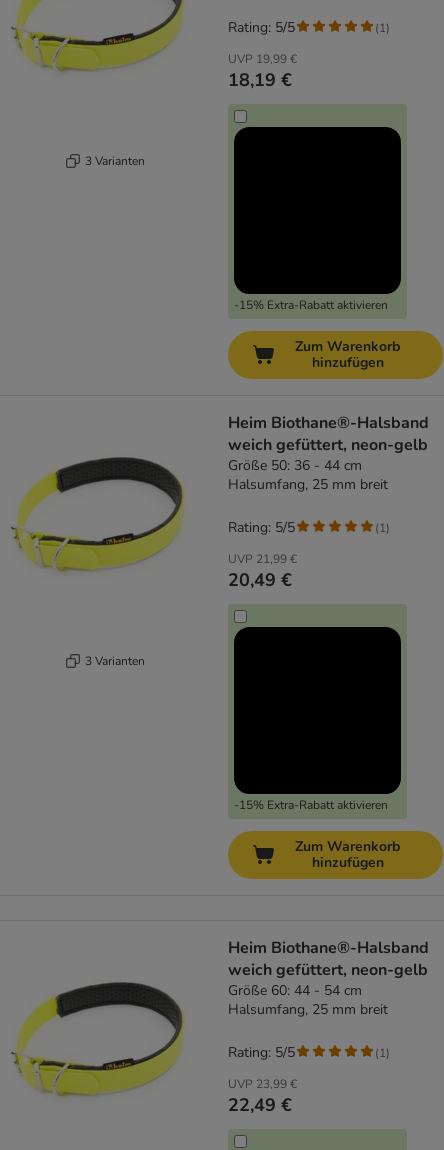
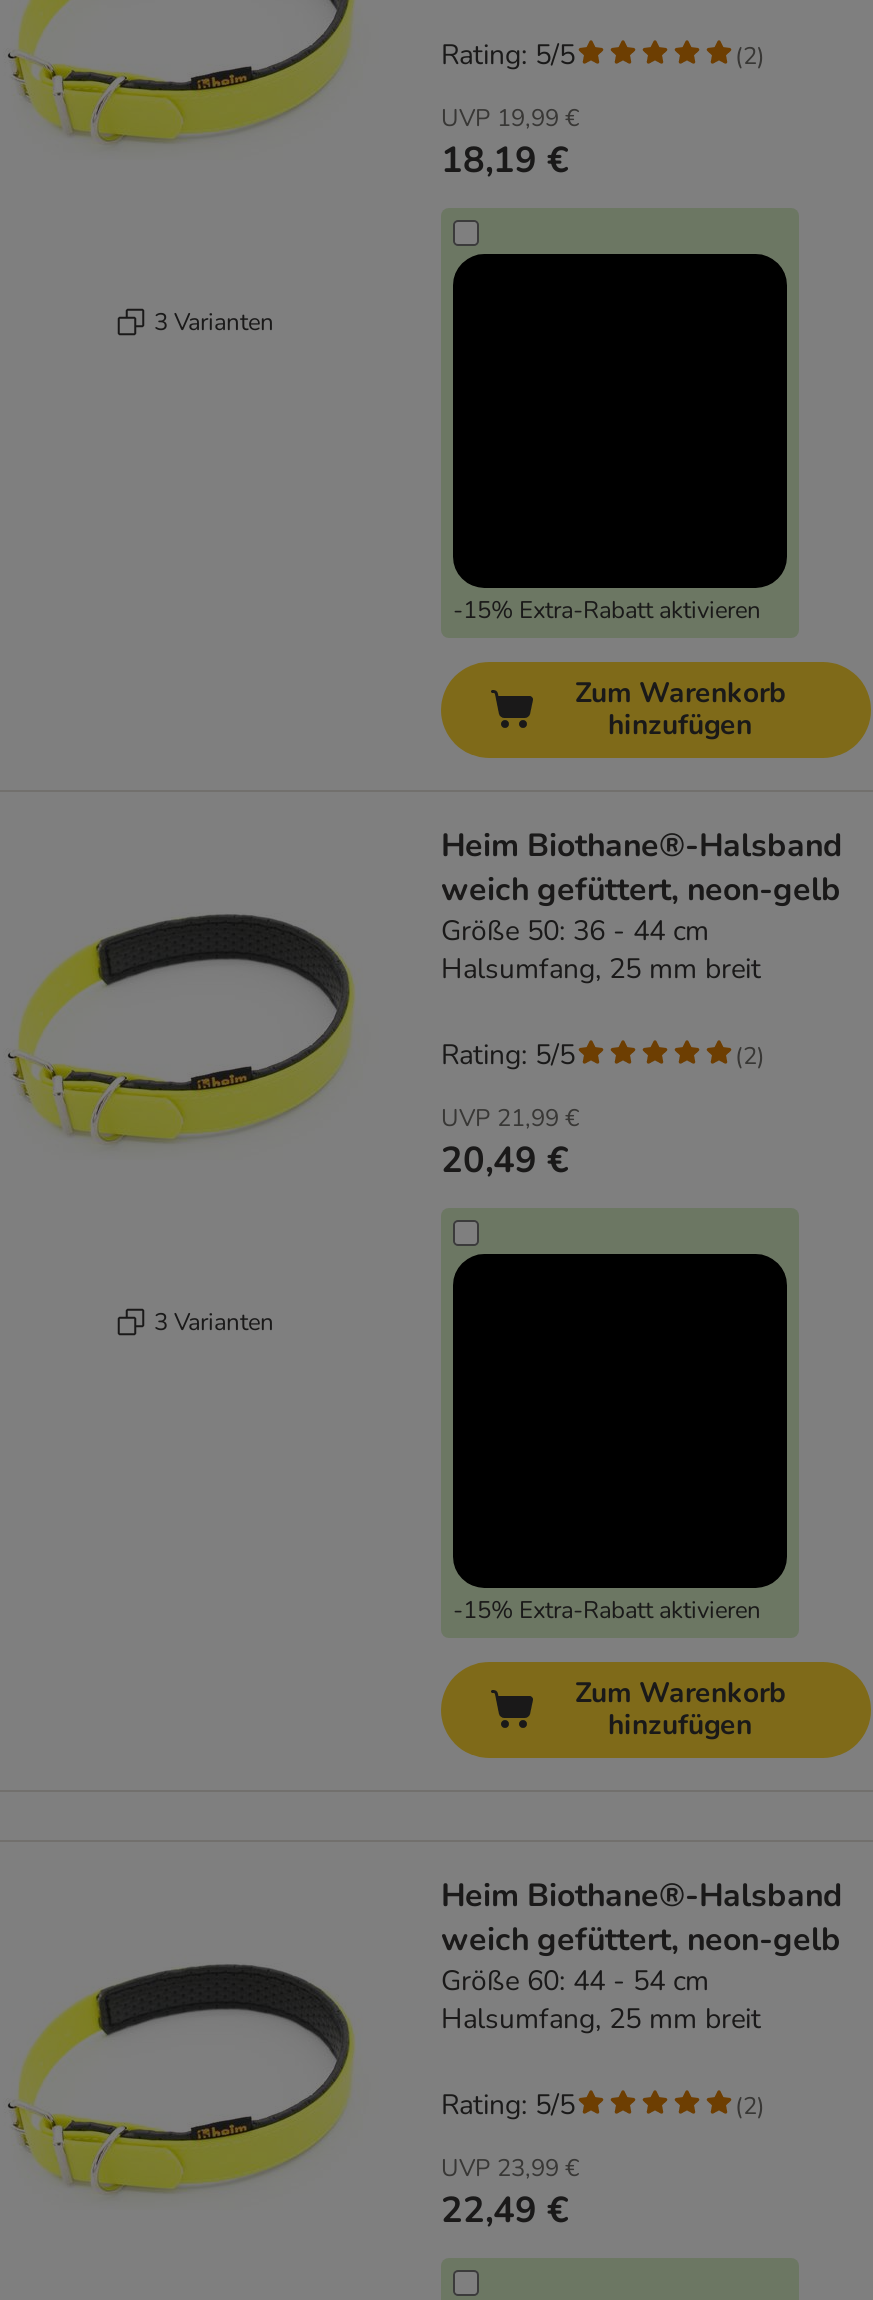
- (1)
+ (2)

- (1)
+ (2)

- (1)
+ (2)
